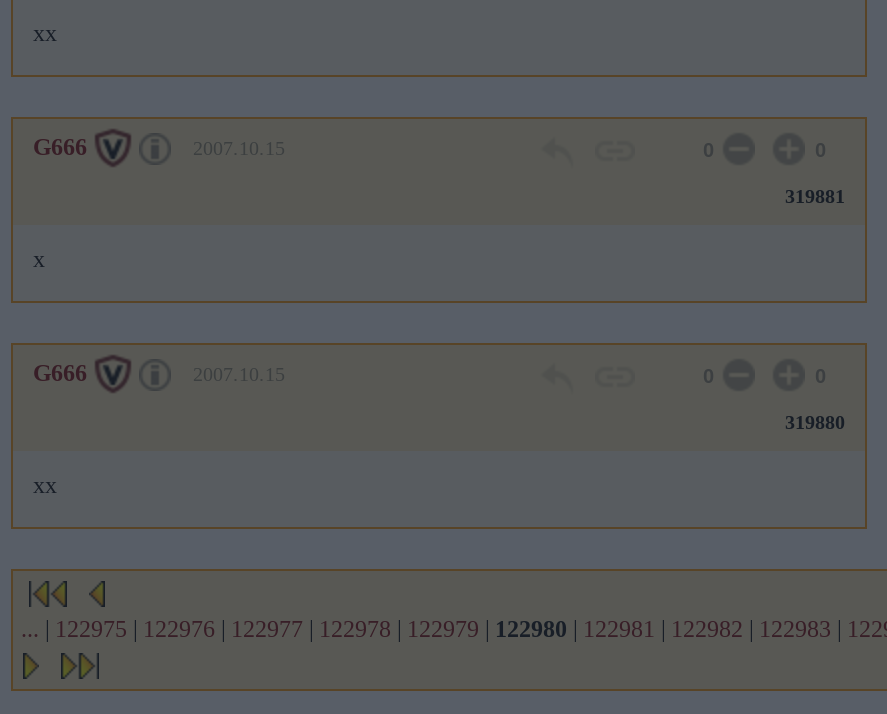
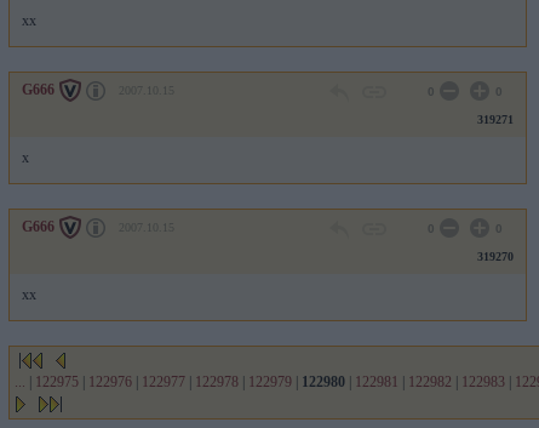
- 319881
+ 319271

- 319880
+ 319270
